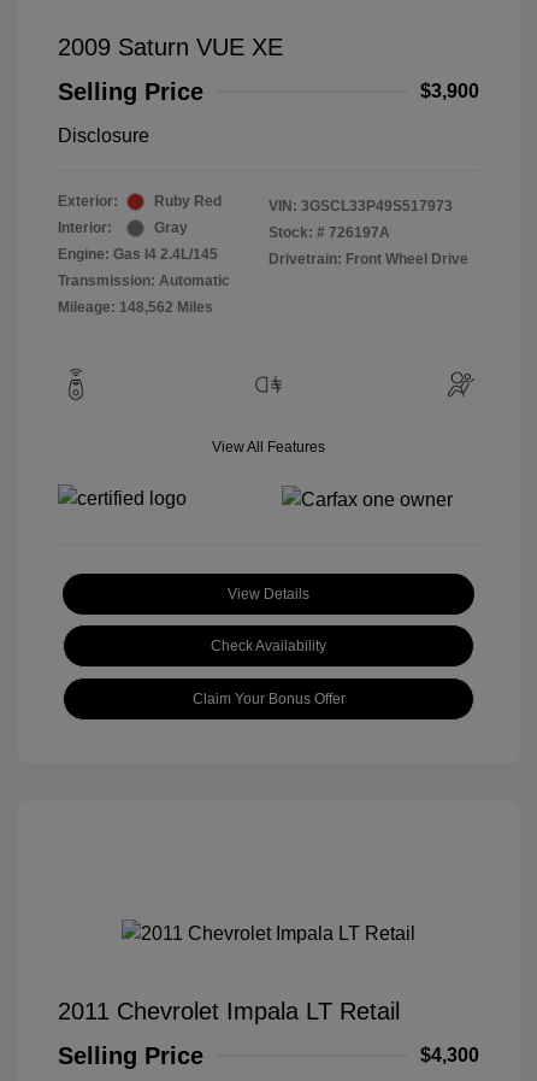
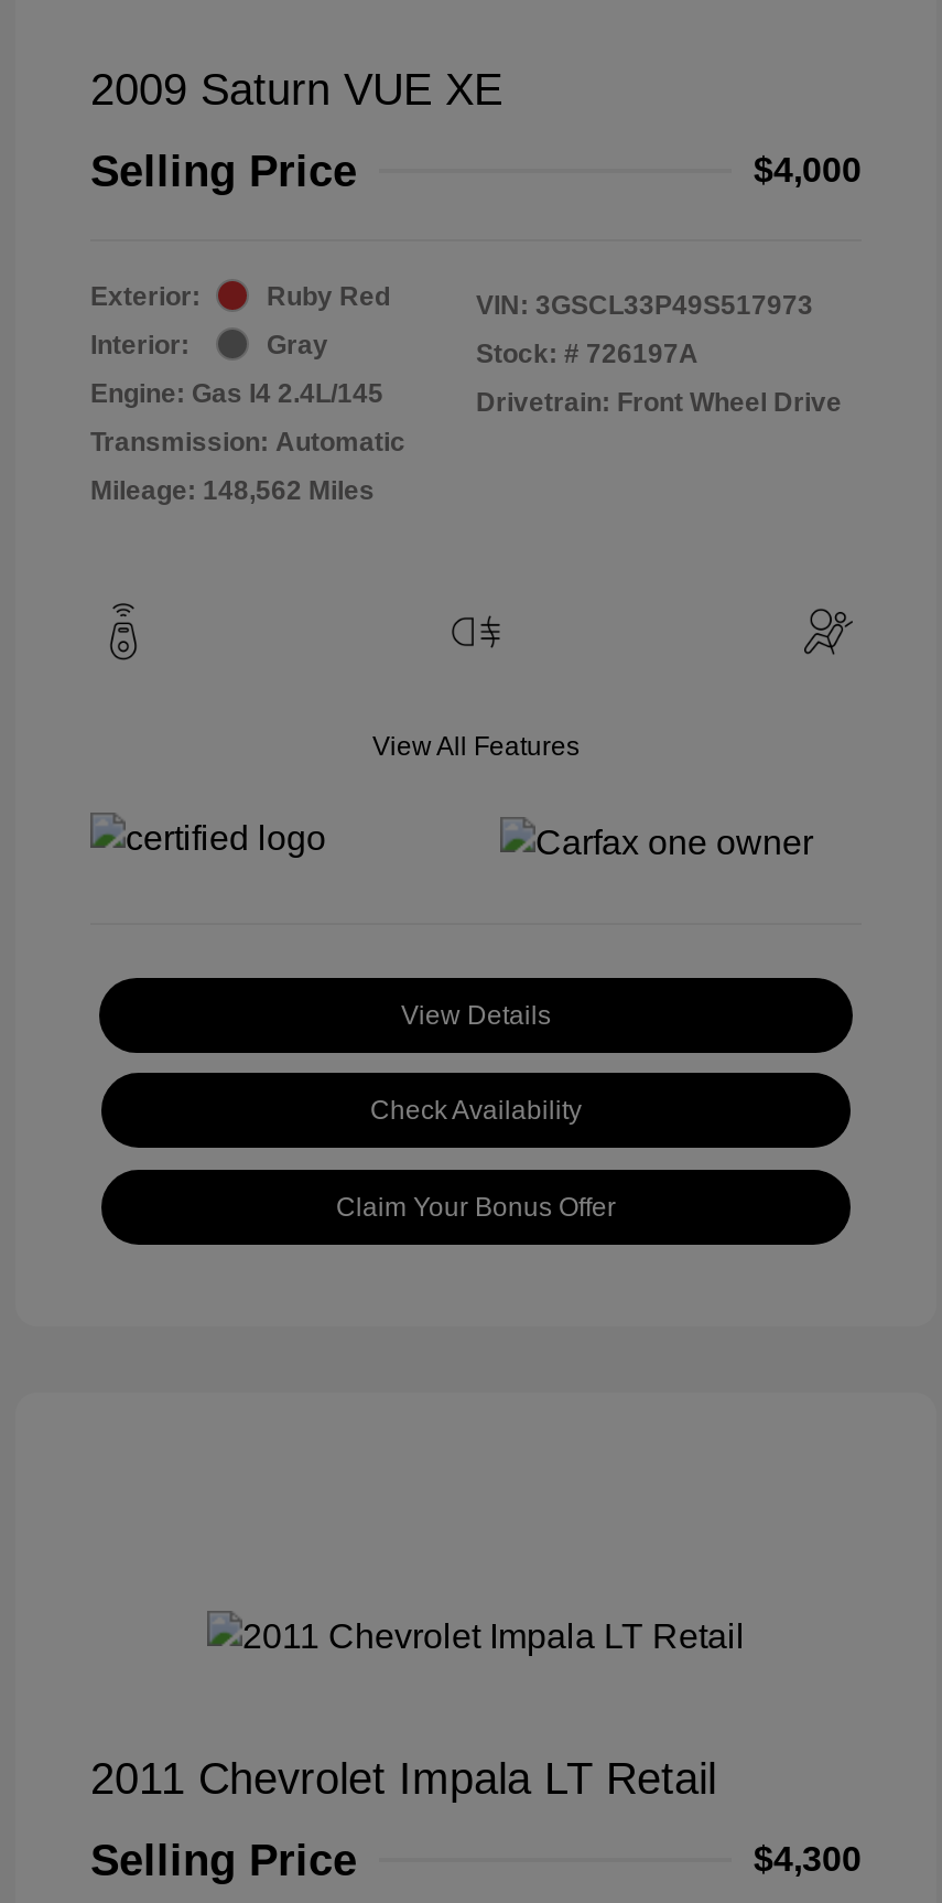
- $3,900
- Disclosure
+ $4,000
